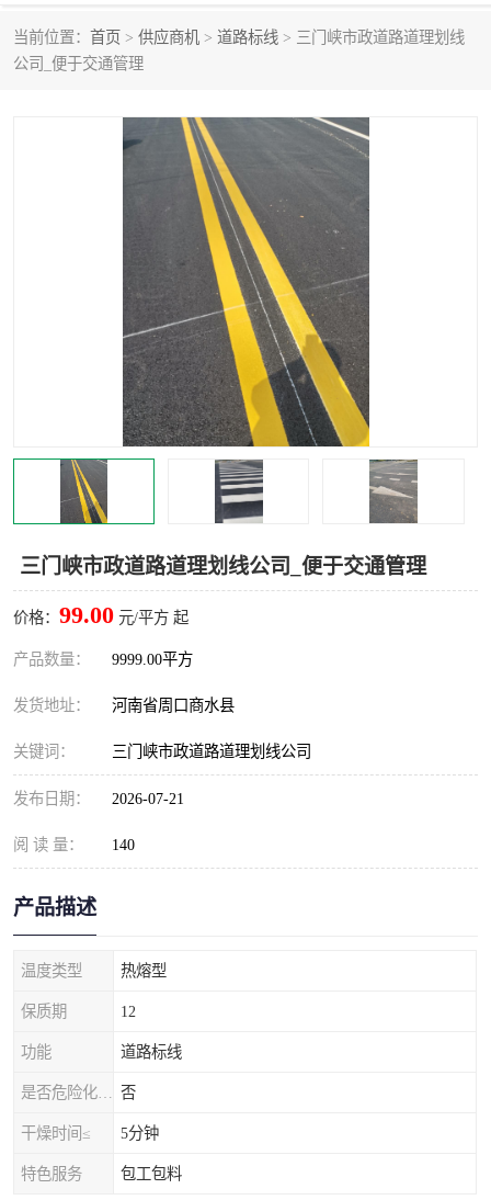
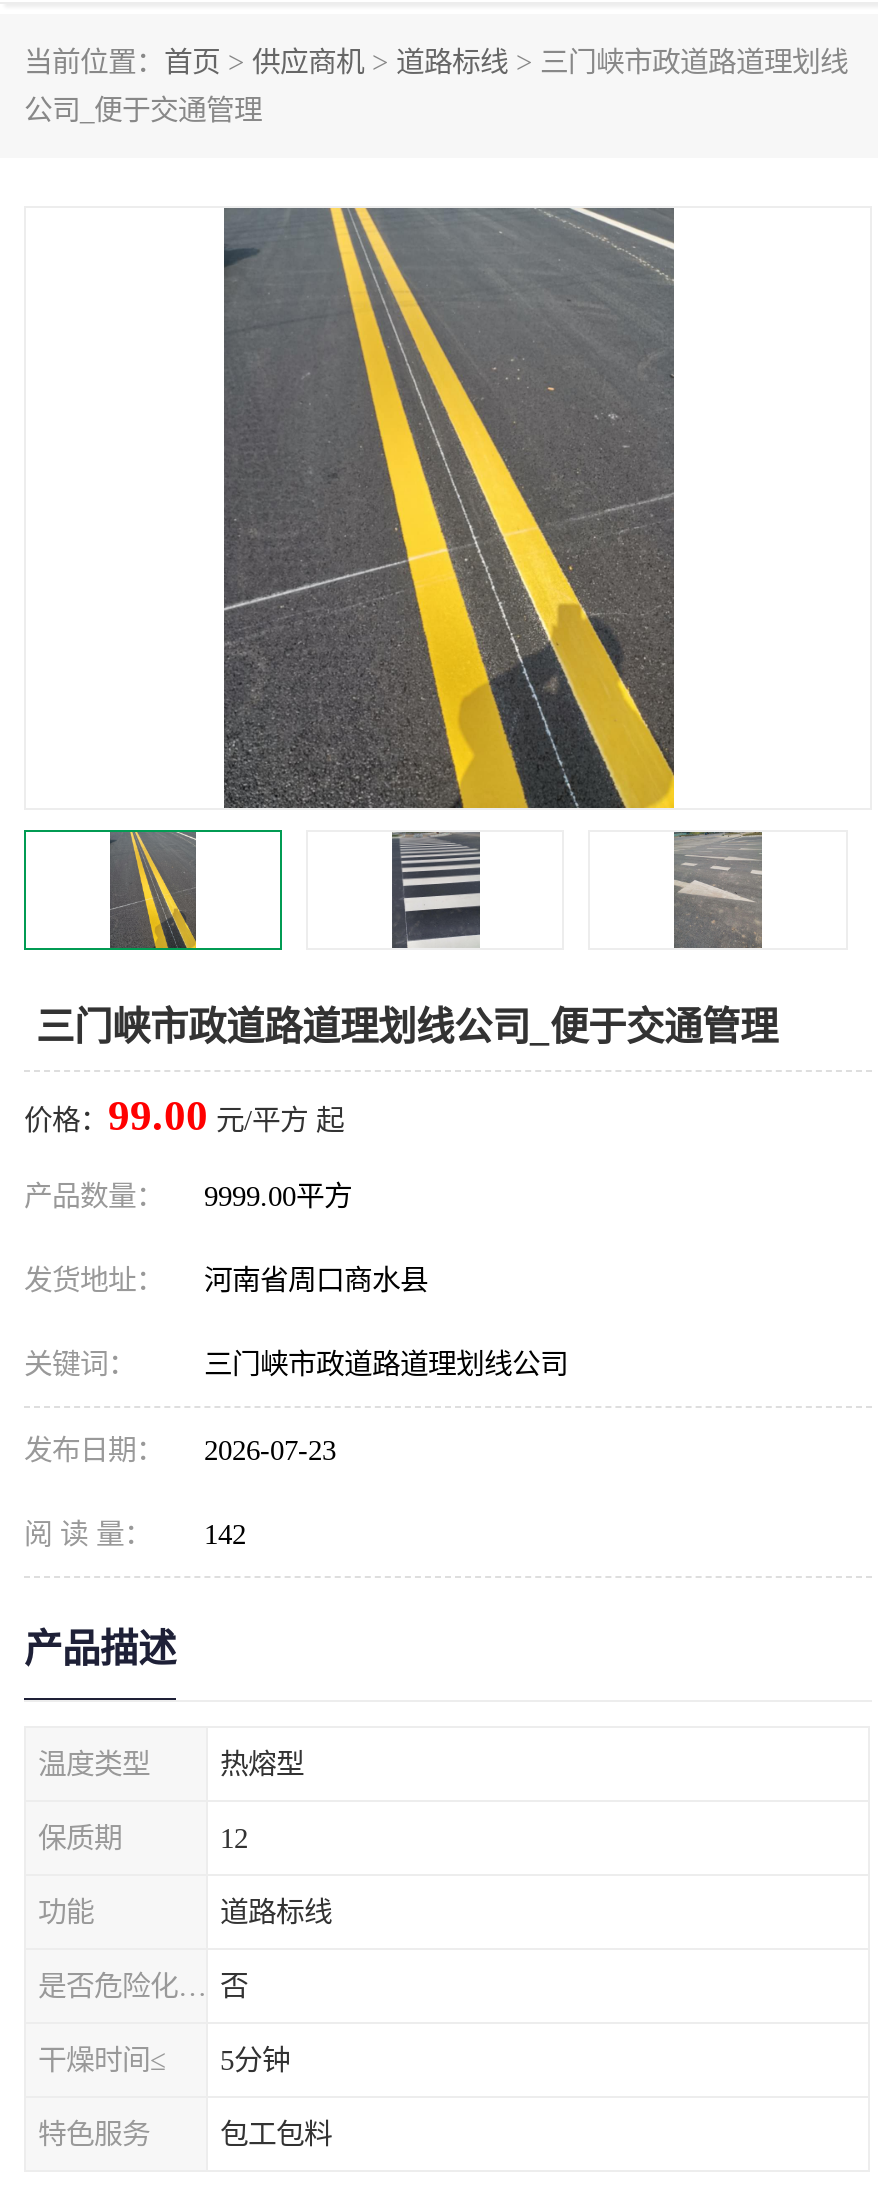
- 发布日期： 2026-07-21
+ 发布日期： 2026-07-23

- 阅 读 量： 140
+ 阅 读 量： 142
